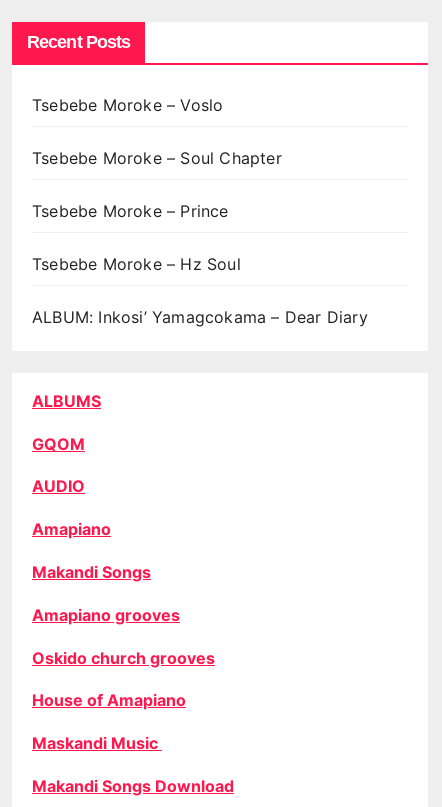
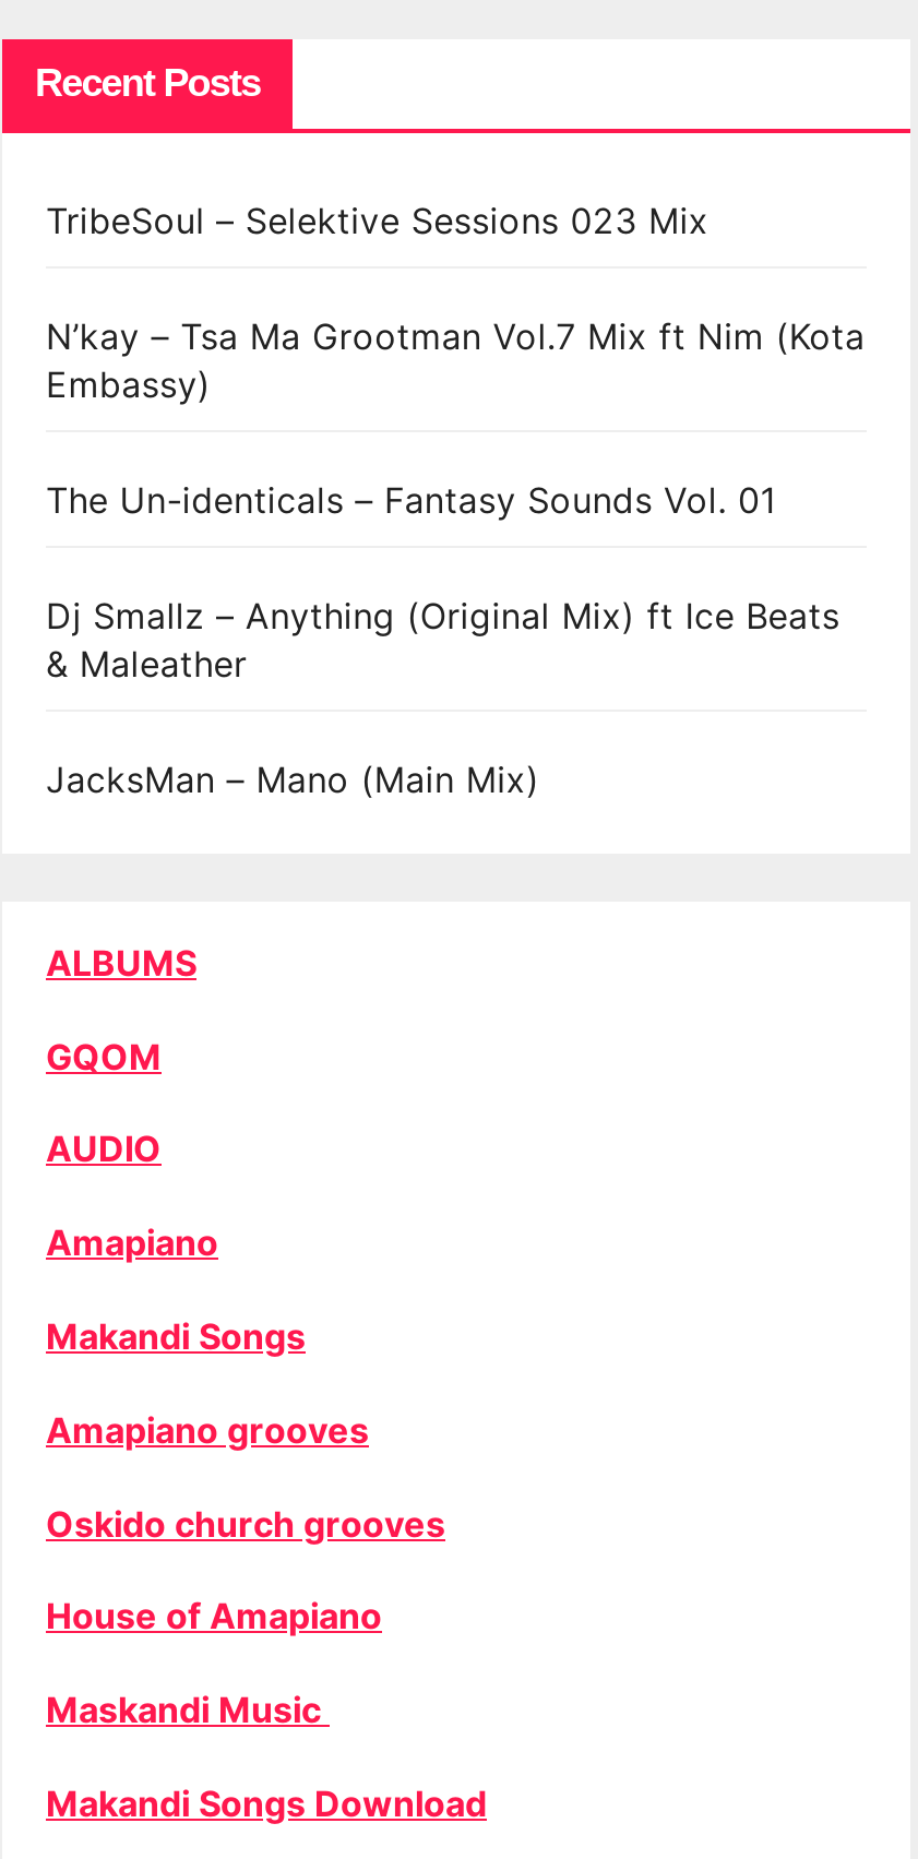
- Tsebebe Moroke – Voslo
+ TribeSoul – Selektive Sessions 023 Mix

- Tsebebe Moroke – Soul Chapter
+ N’kay – Tsa Ma Grootman Vol.7 Mix ft Nim (Kota
+ Embassy)

- Tsebebe Moroke – Prince
+ The Un-identicals – Fantasy Sounds Vol. 01

- Tsebebe Moroke – Hz Soul
+ Dj Smallz – Anything (Original Mix) ft Ice Beats
+ & Maleather

- ALBUM: Inkosi’ Yamagcokama – Dear Diary
+ JacksMan – Mano (Main Mix)
